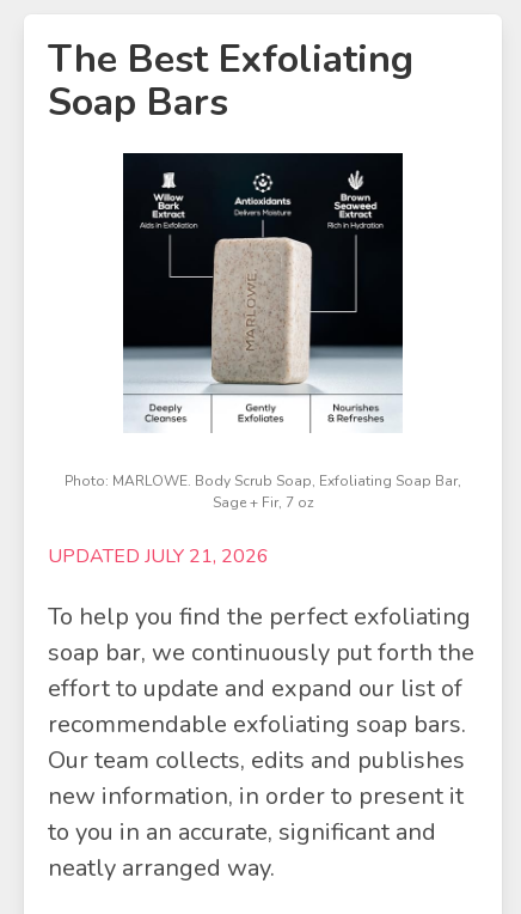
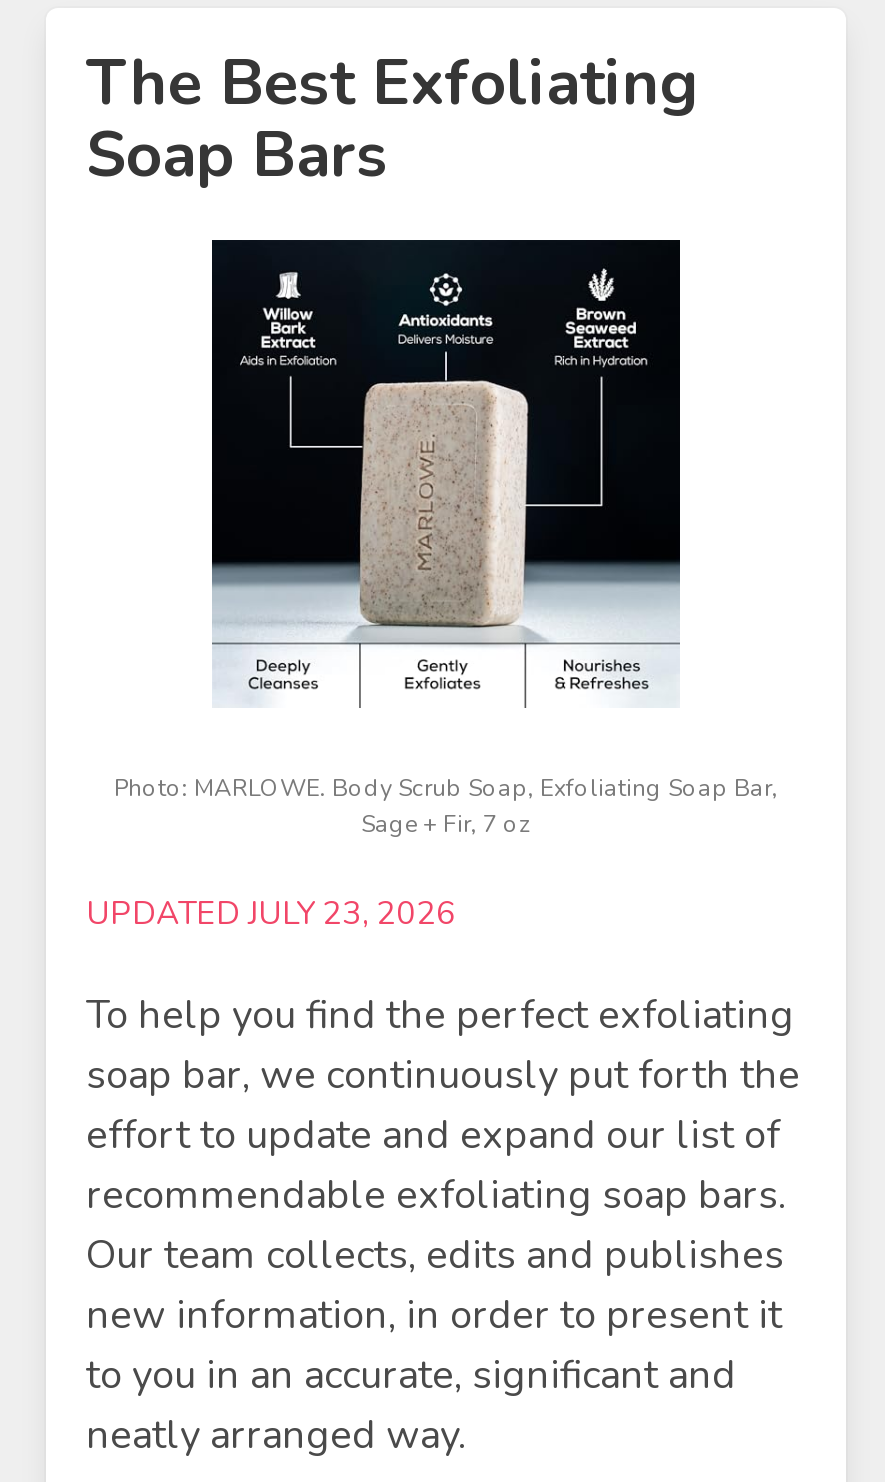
- UPDATED JULY 21, 2026
+ UPDATED JULY 23, 2026
